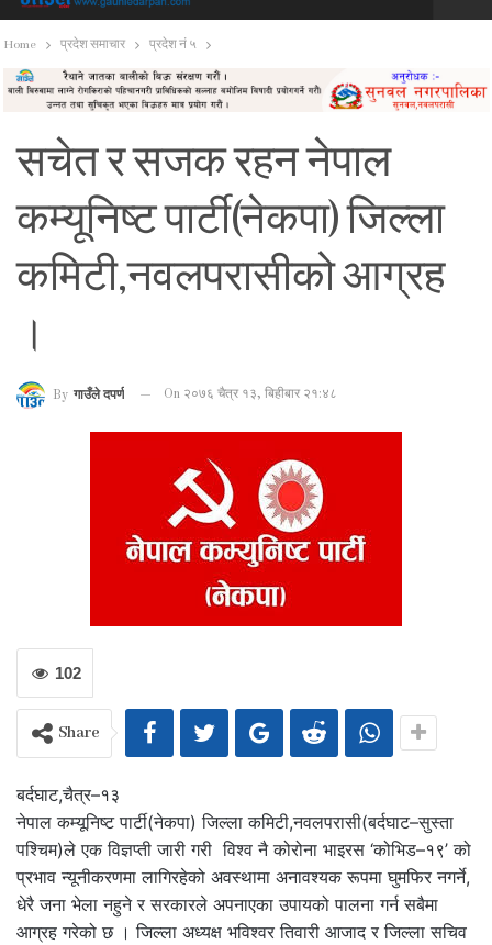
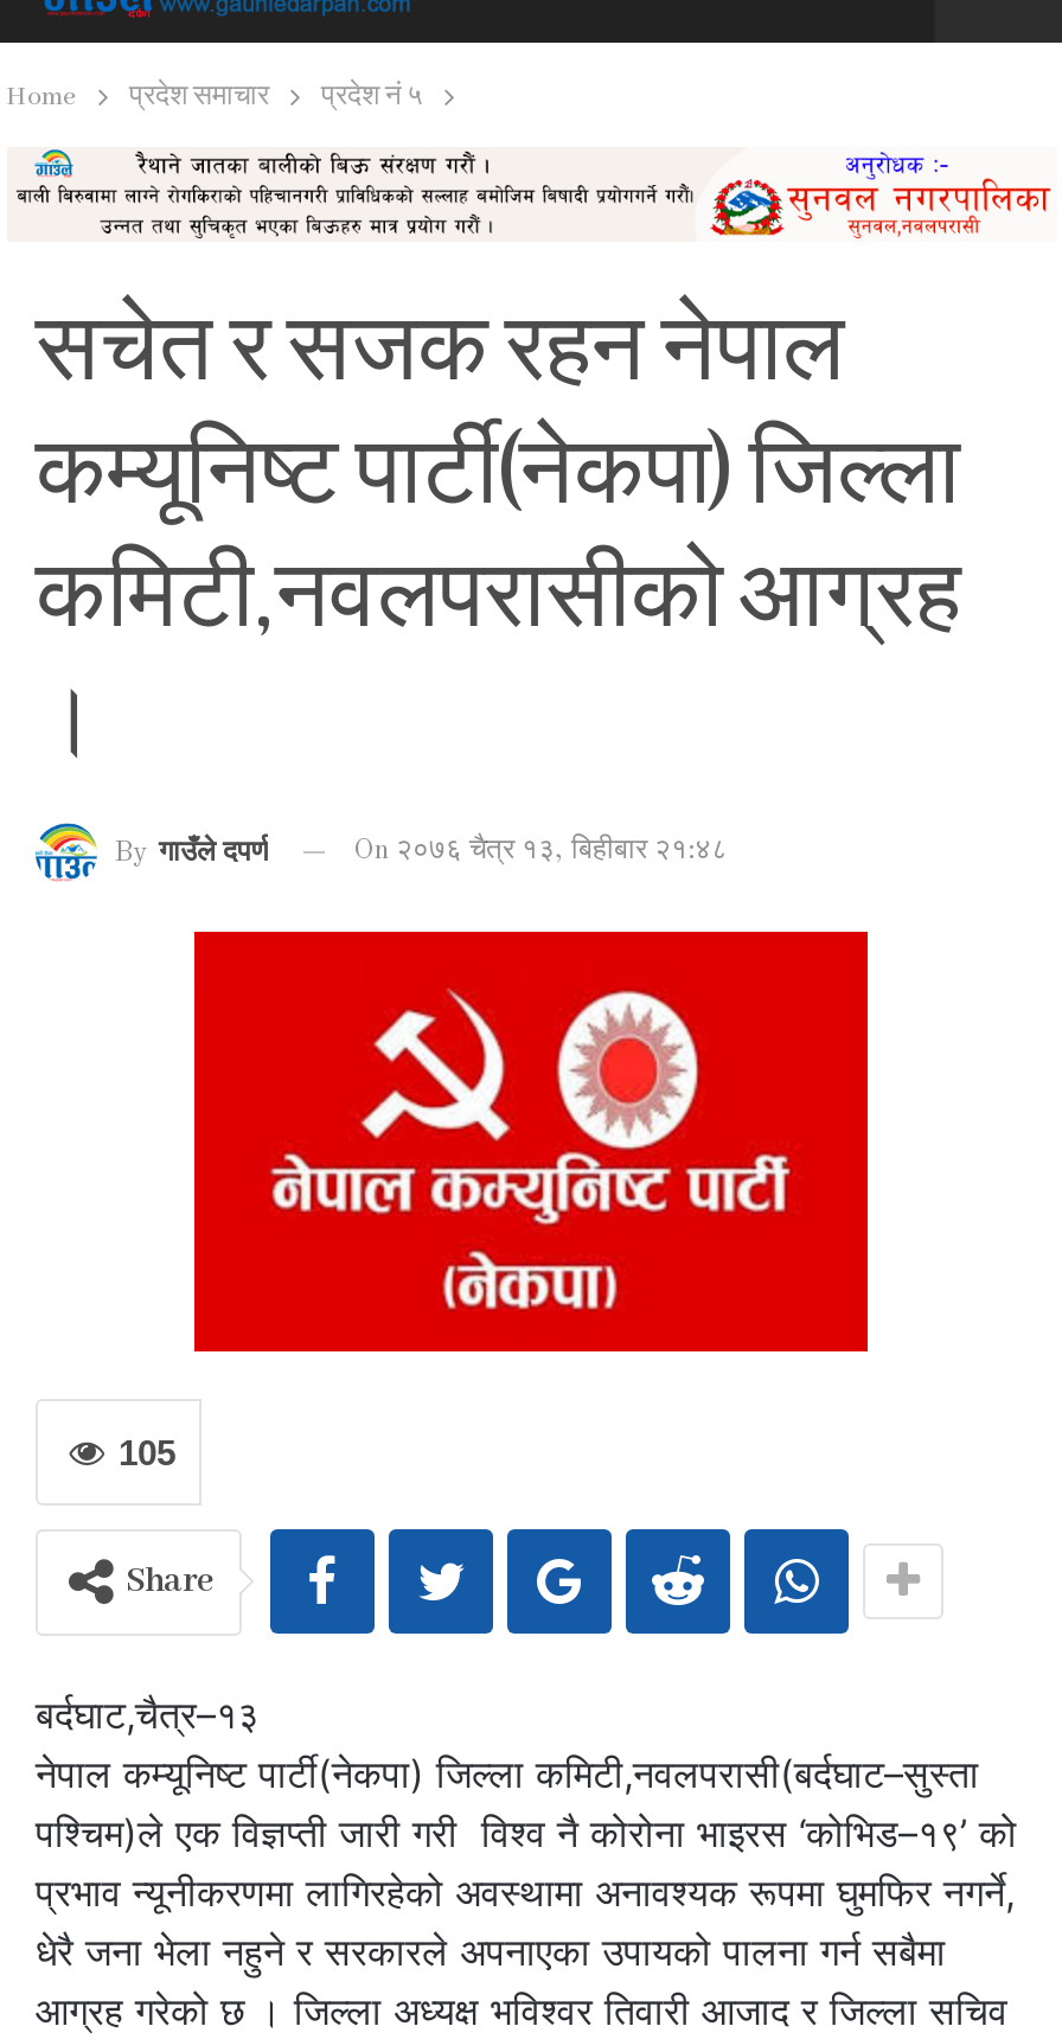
- 102
+ 105
